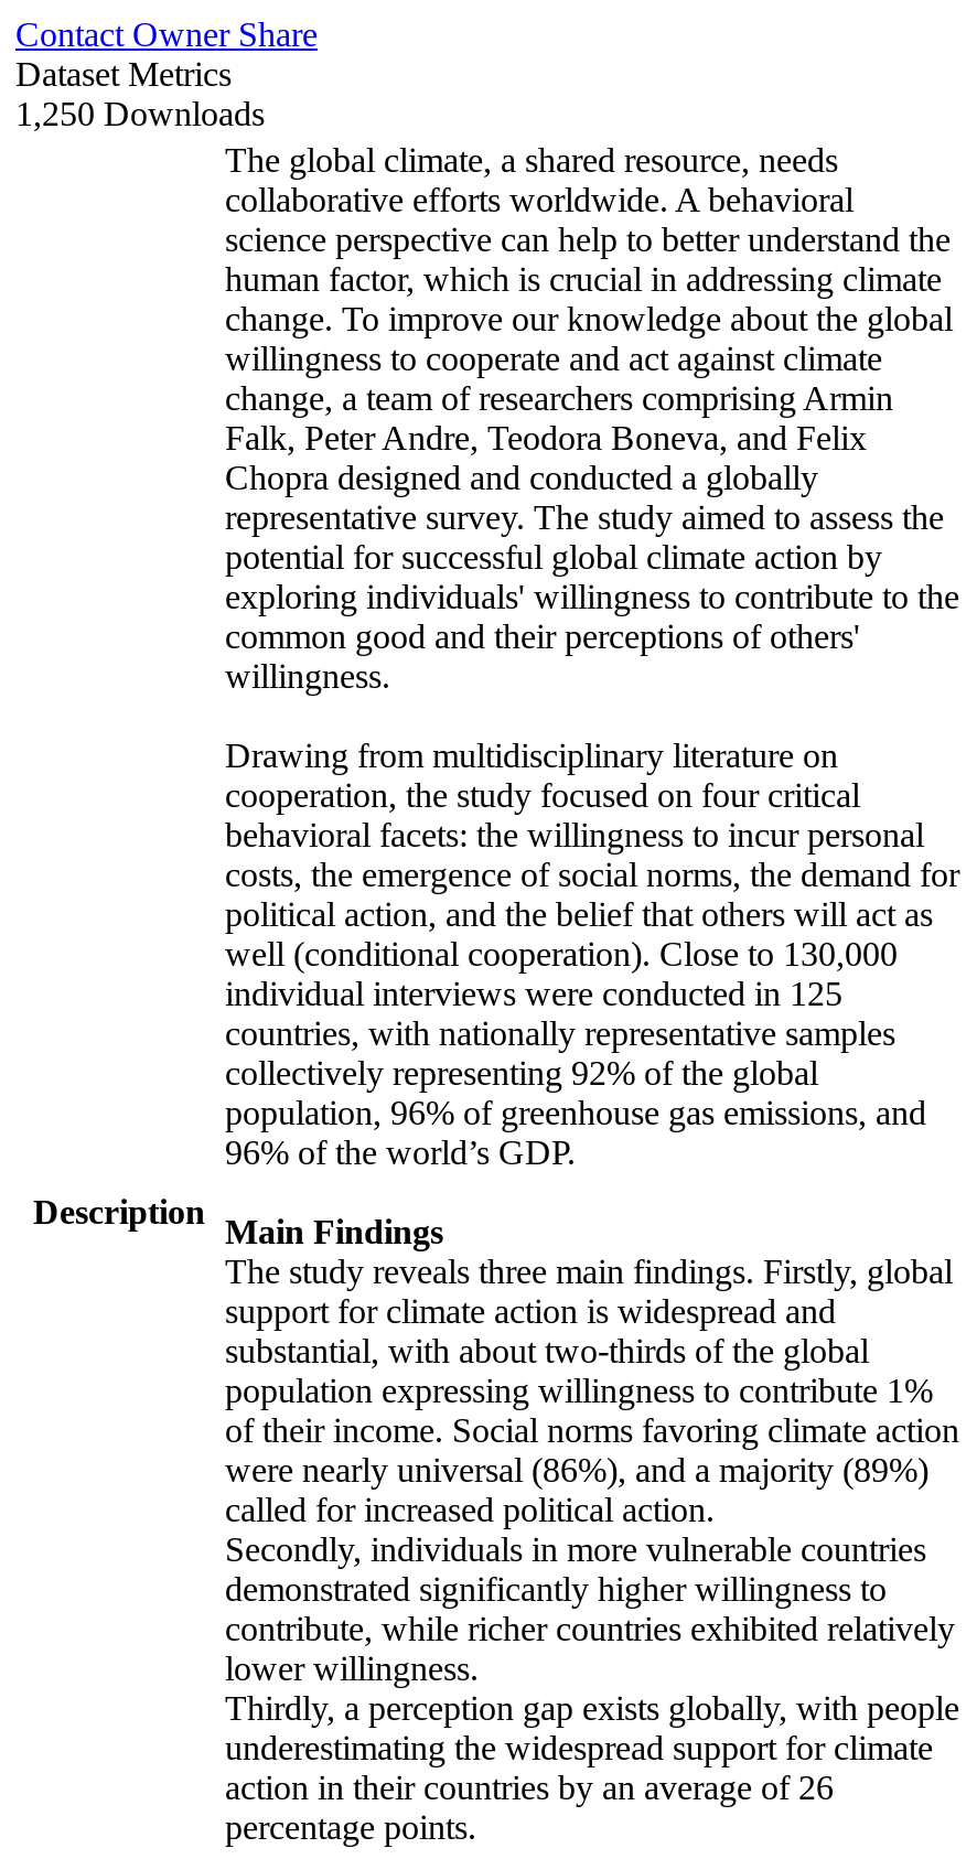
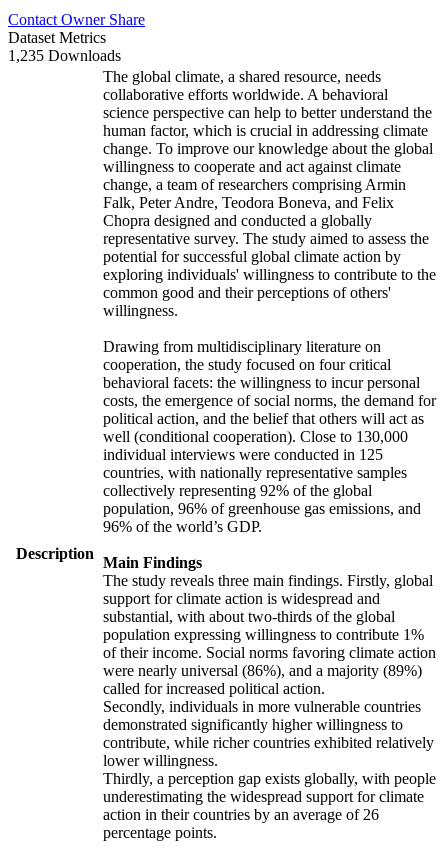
- 1,250 Downloads
+ 1,235 Downloads
